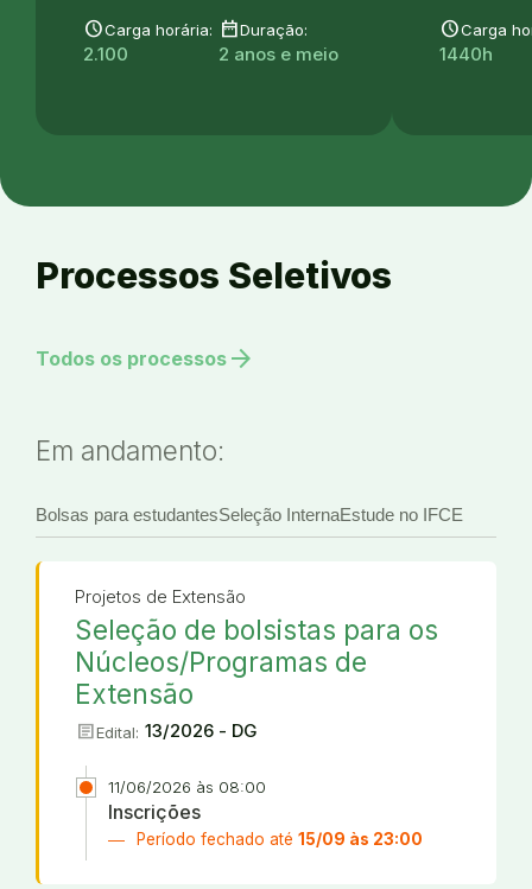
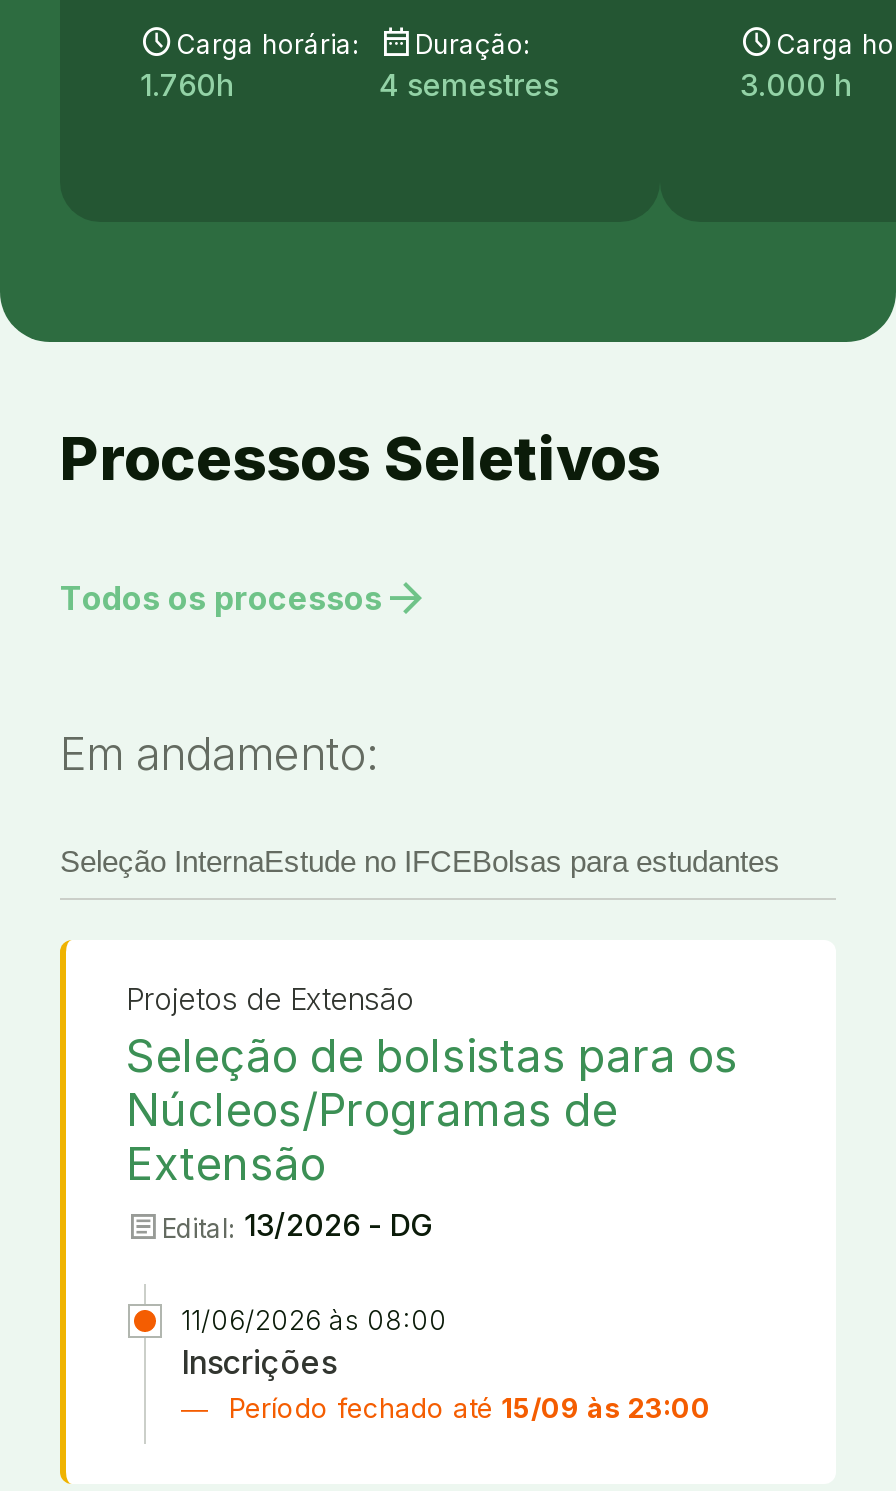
- 2.100
+ 1.760h

- 2 anos e meio
+ 4 semestres

- 1440h
+ 3.000 h

- Bolsas para estudantesSeleção InternaEstude no IFCE
+ Seleção InternaEstude no IFCEBolsas para estudantes
